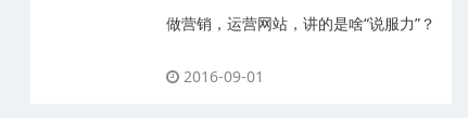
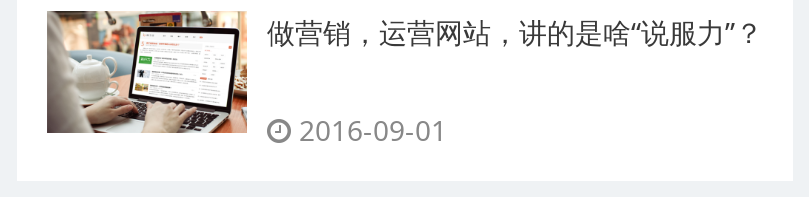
+ [image]
